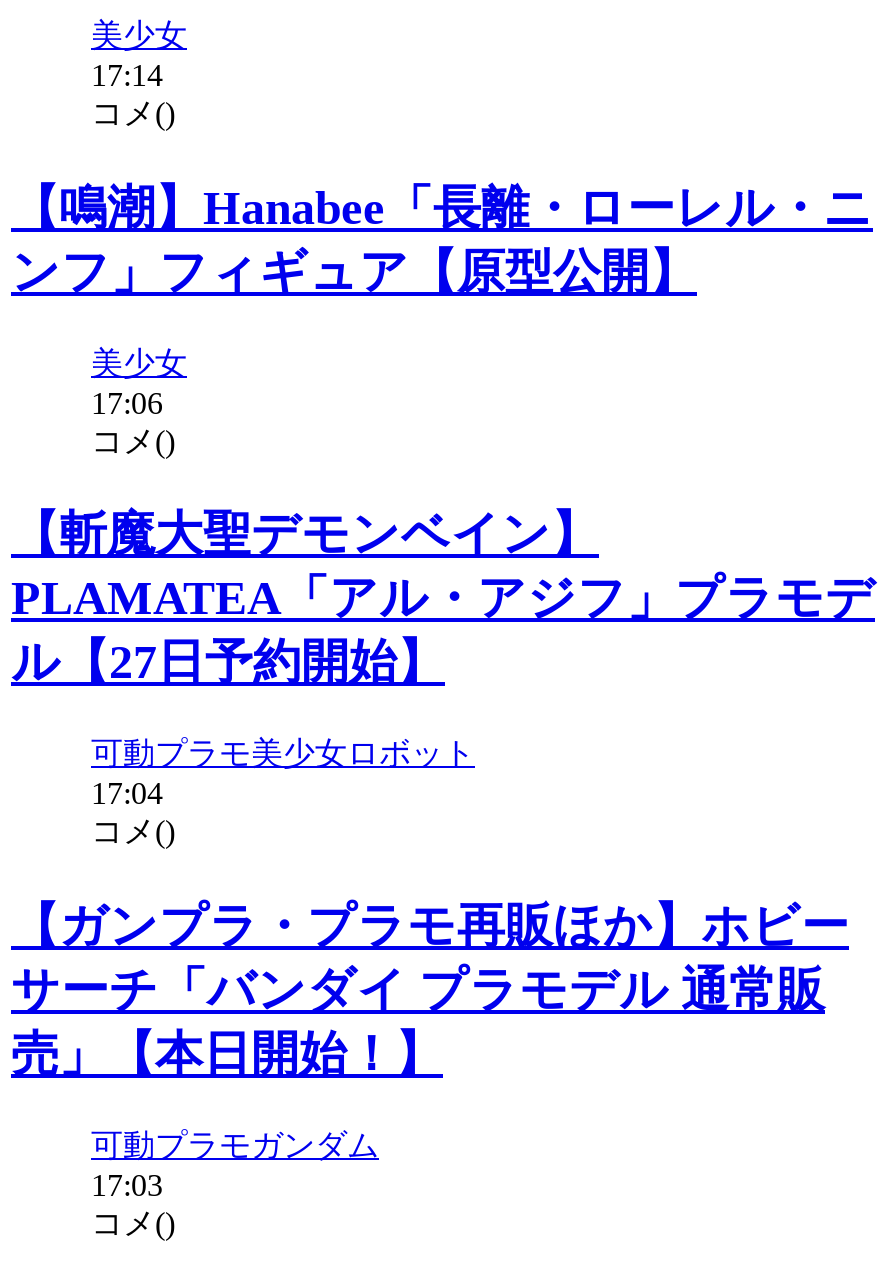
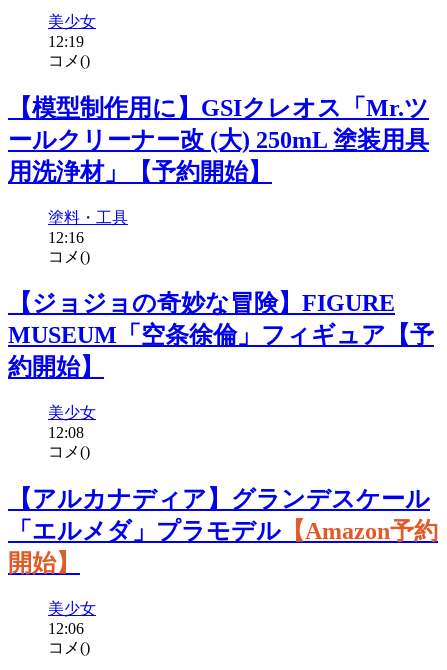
- 17:14
+ 12:19

- 【鳴潮】Hanabee「長離・ローレル・ニ
- ンフ」フィギュア【原型公開】
+ 【模型制作用に】GSIクレオス「Mr.ツ
+ ールクリーナー改 (大) 250mL 塗装用具
+ 用洗浄材」【予約開始】

- 美少女
- 17:06
+ 塗料・工具
+ 12:16

- 【斬魔大聖デモンベイン】
- PLAMATEA「アル・アジフ」プラモデ
- ル【27日予約開始】
+ 【ジョジョの奇妙な冒険】FIGURE
+ MUSEUM「空条徐倫」フィギュア【予
+ 約開始】

- 可動プラモ美少女ロボット
- 17:04
+ 美少女
+ 12:08

- 【ガンプラ・プラモ再販ほか】ホビー
- サーチ「バンダイ プラモデル 通常販
- 売」【本日開始！】
+ 【アルカナディア】グランデスケール
+ 「エルメダ」プラモデル【Amazon予約
+ 開始】

- 可動プラモガンダム
- 17:03
+ 美少女
+ 12:06
